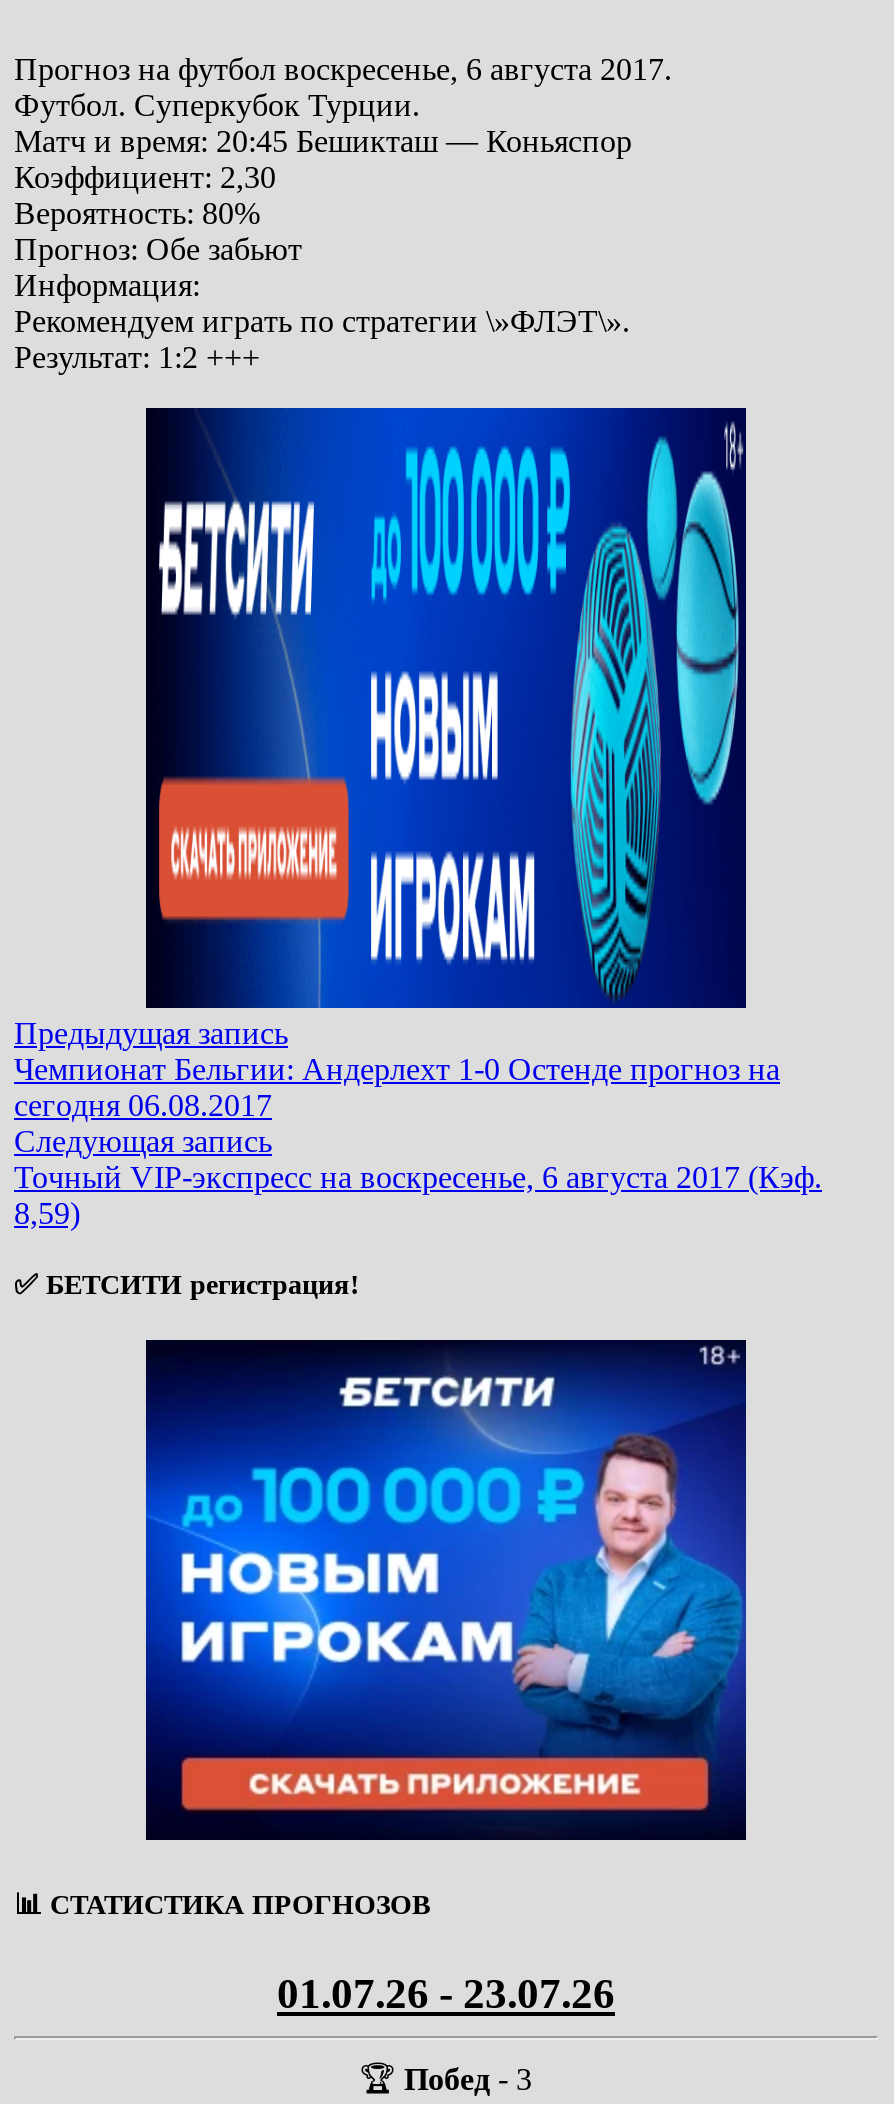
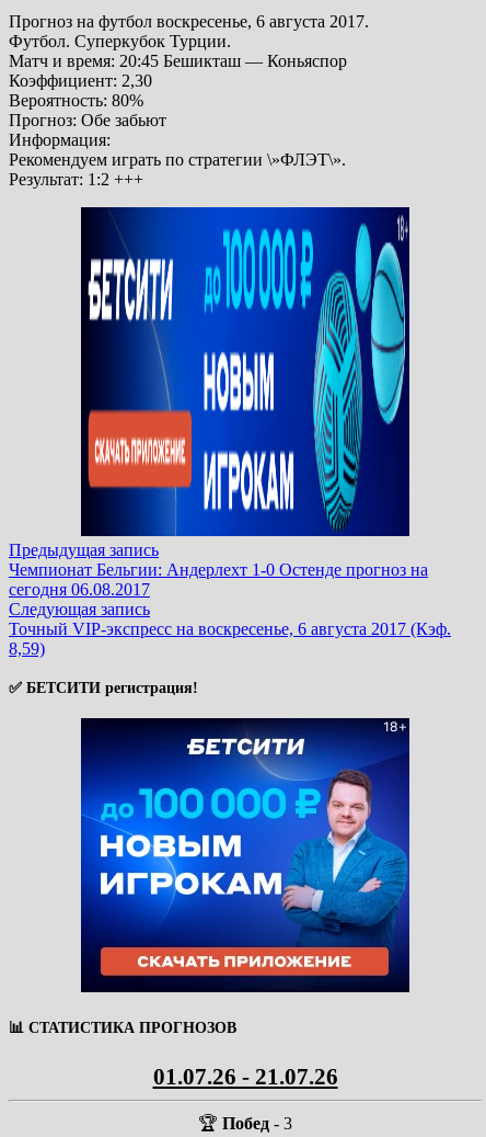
- 01.07.26 - 23.07.26
+ 01.07.26 - 21.07.26
